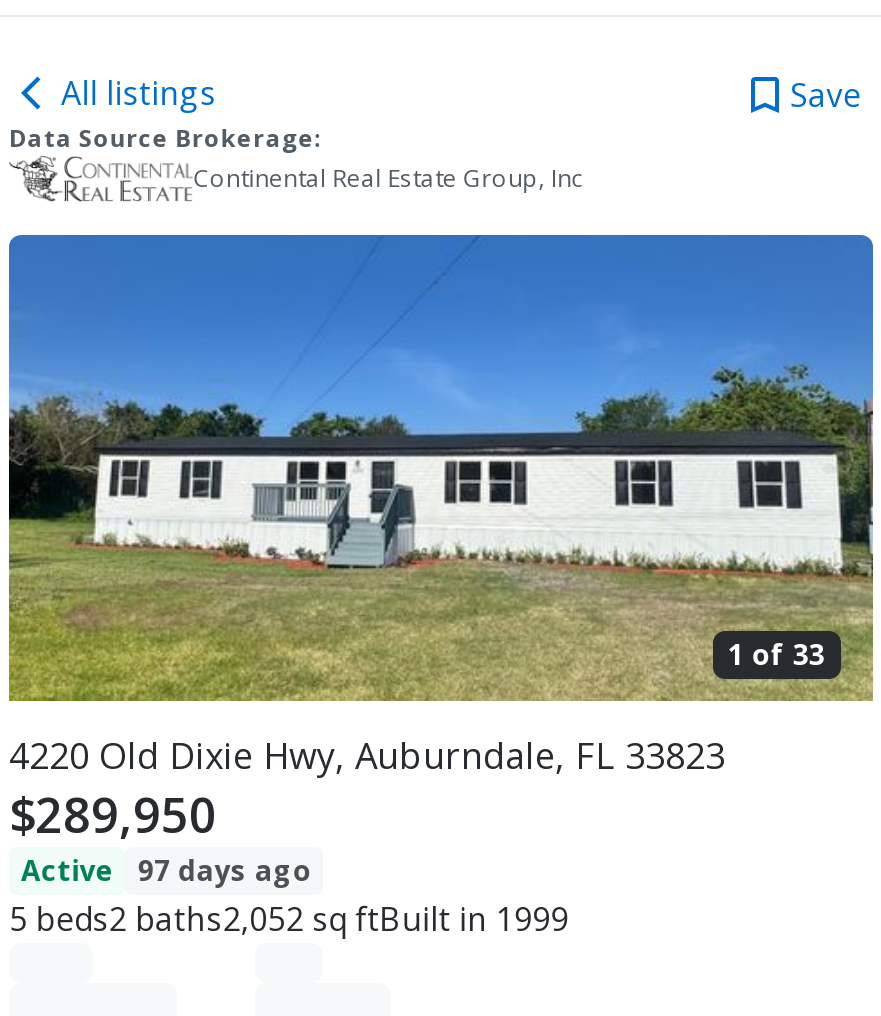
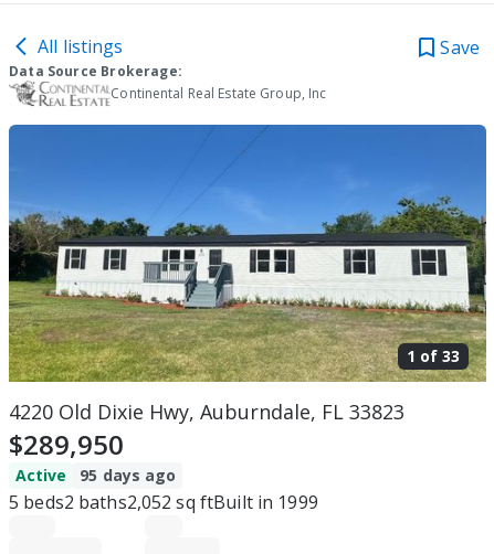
- Active 97 days ago
+ Active 95 days ago
